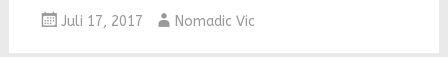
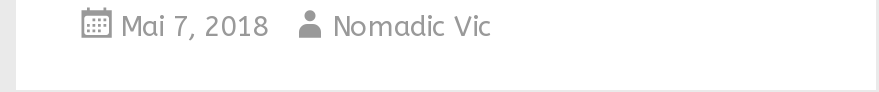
- Juli 17, 2017 Nomadic Vic
+ Mai 7, 2018 Nomadic Vic
